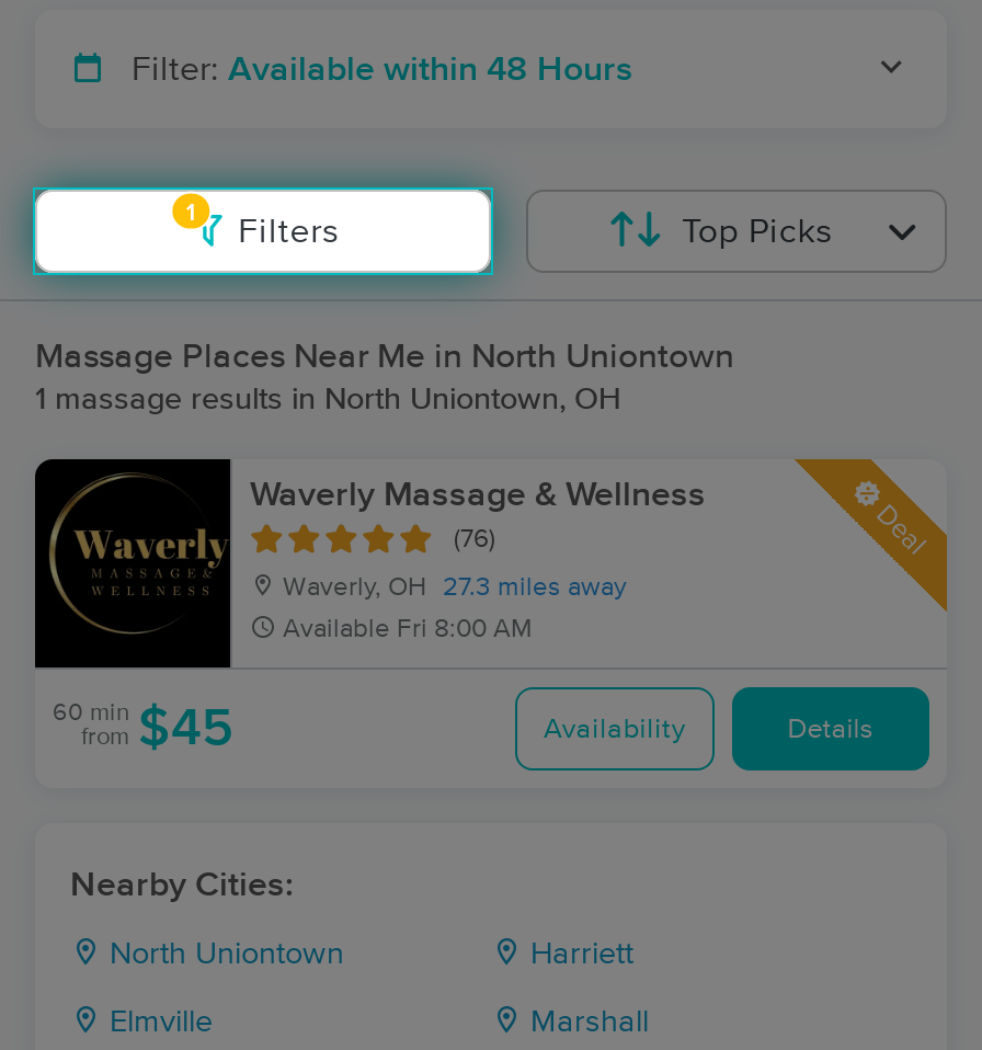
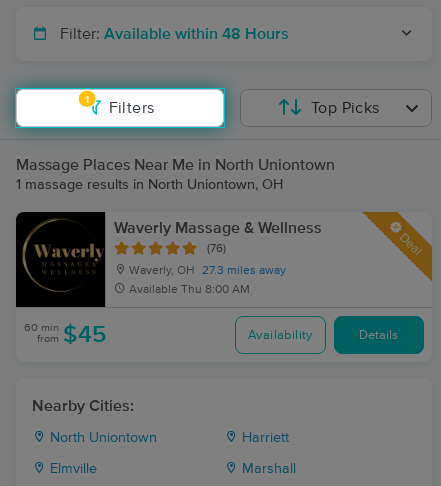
- Available Fri 8:00 AM
+ Available Thu 8:00 AM
